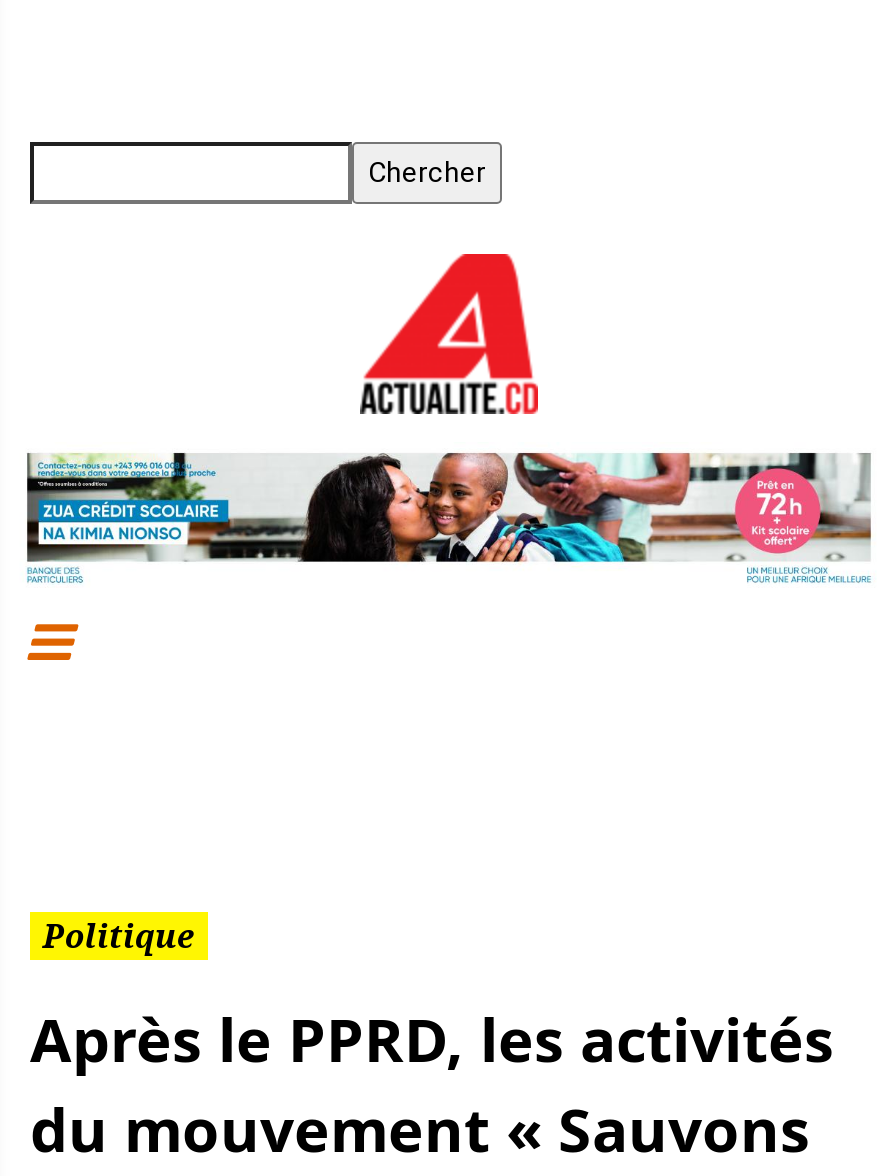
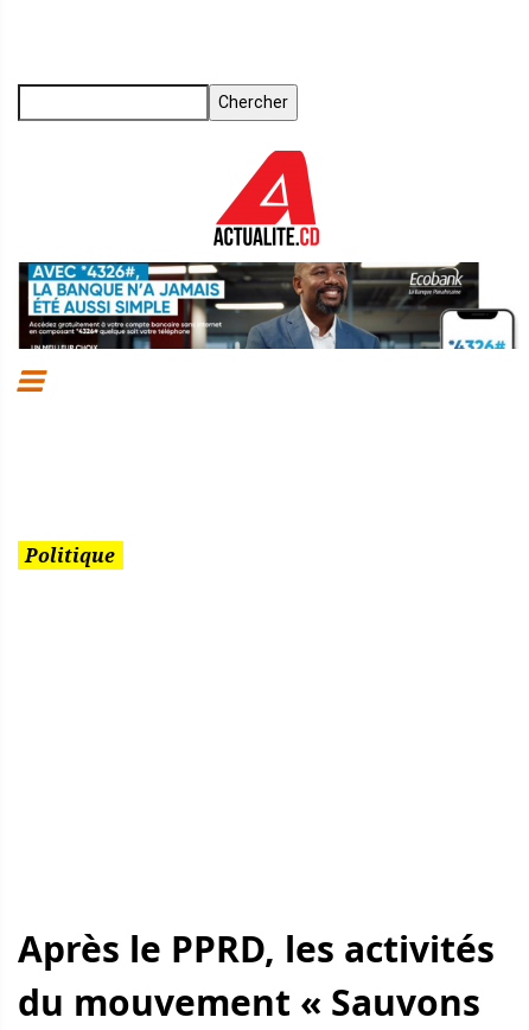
- [image]
+ [image]
